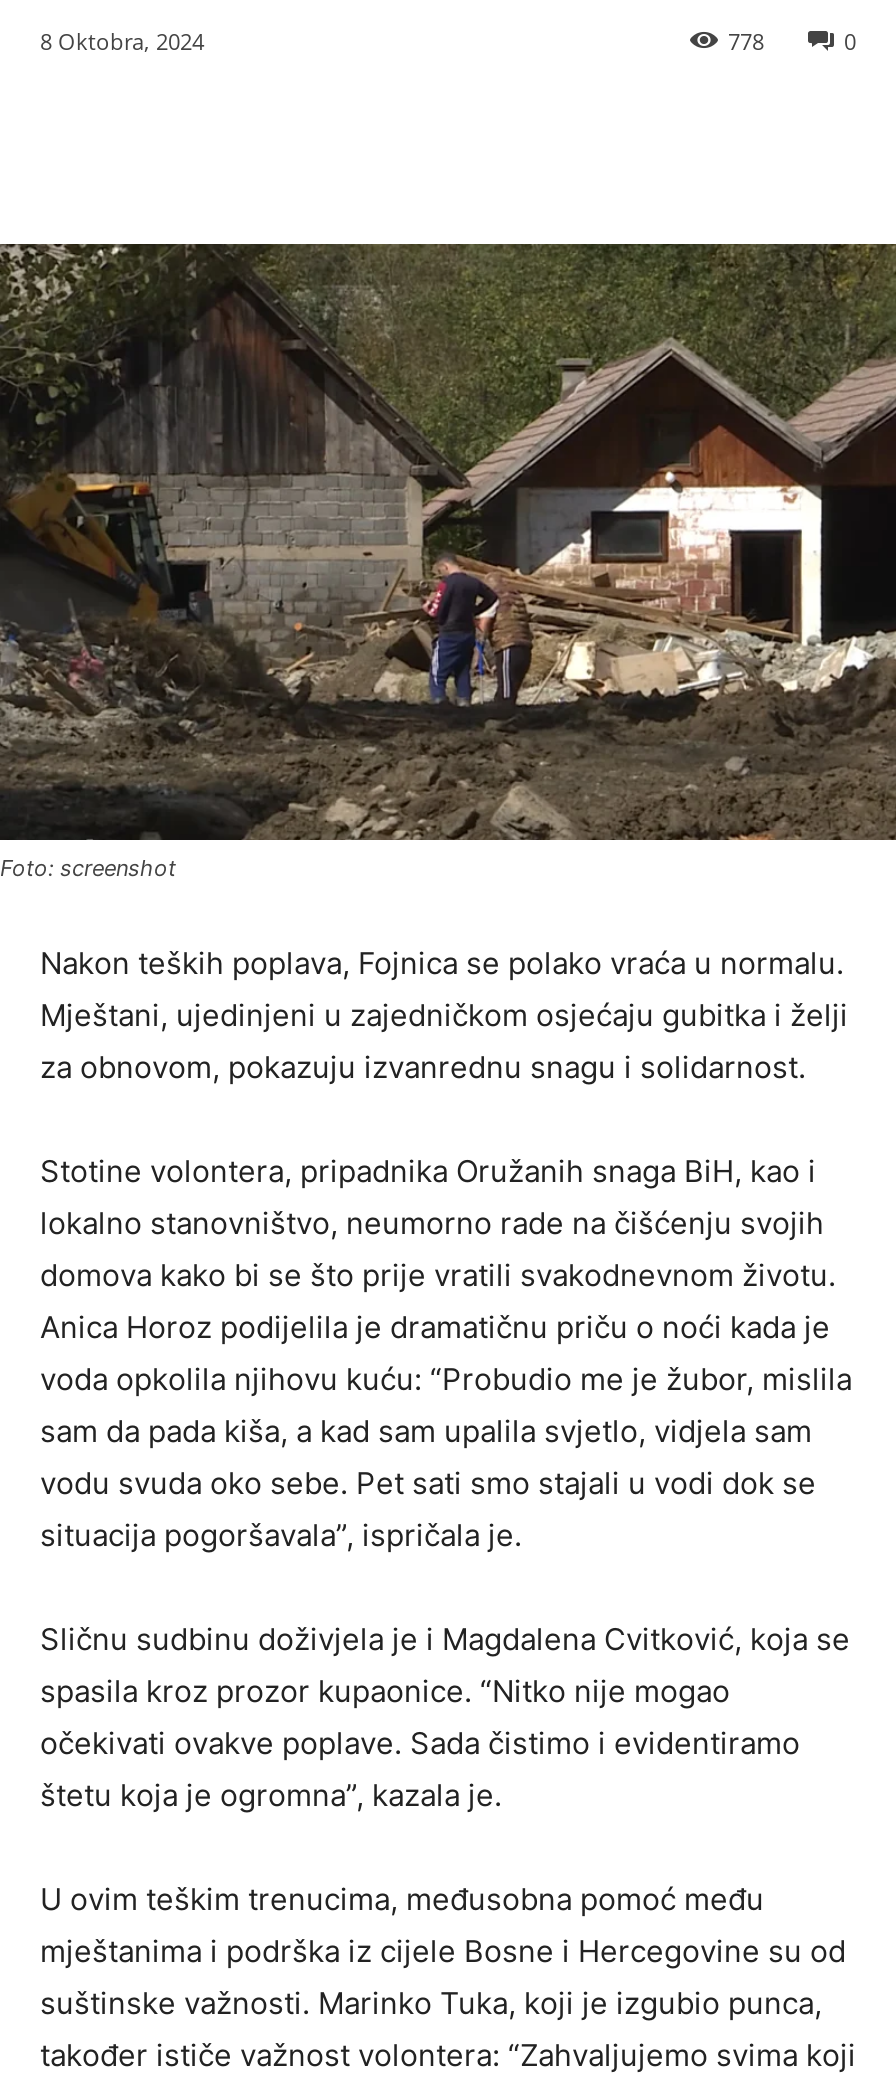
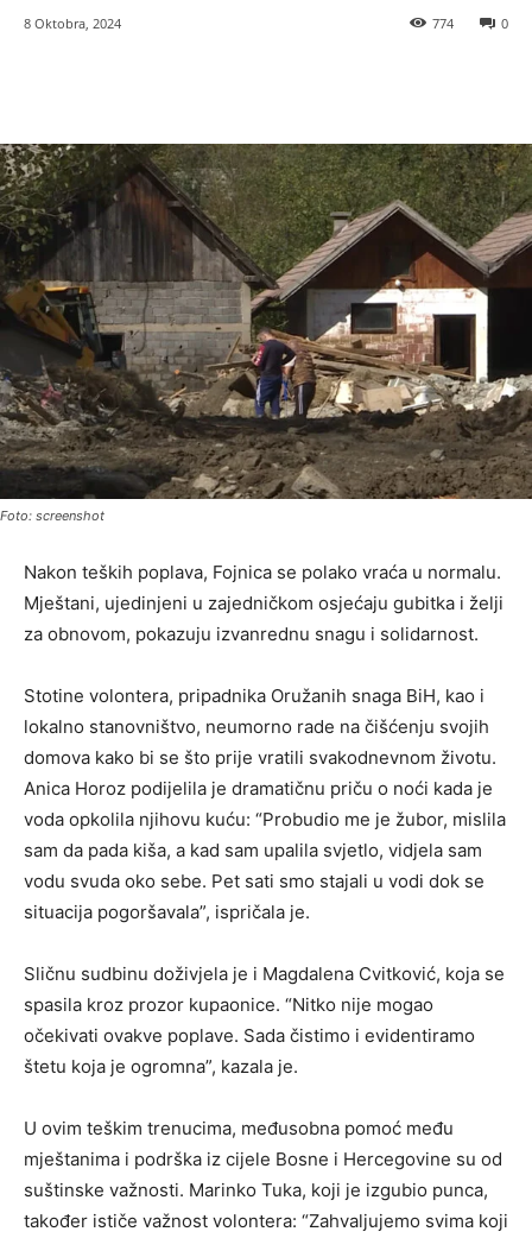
- 778
+ 774
